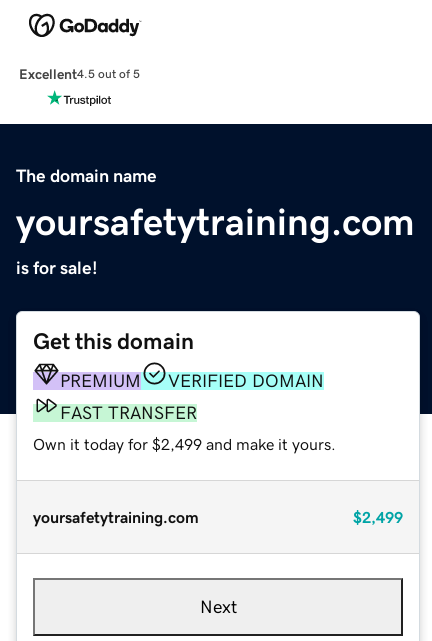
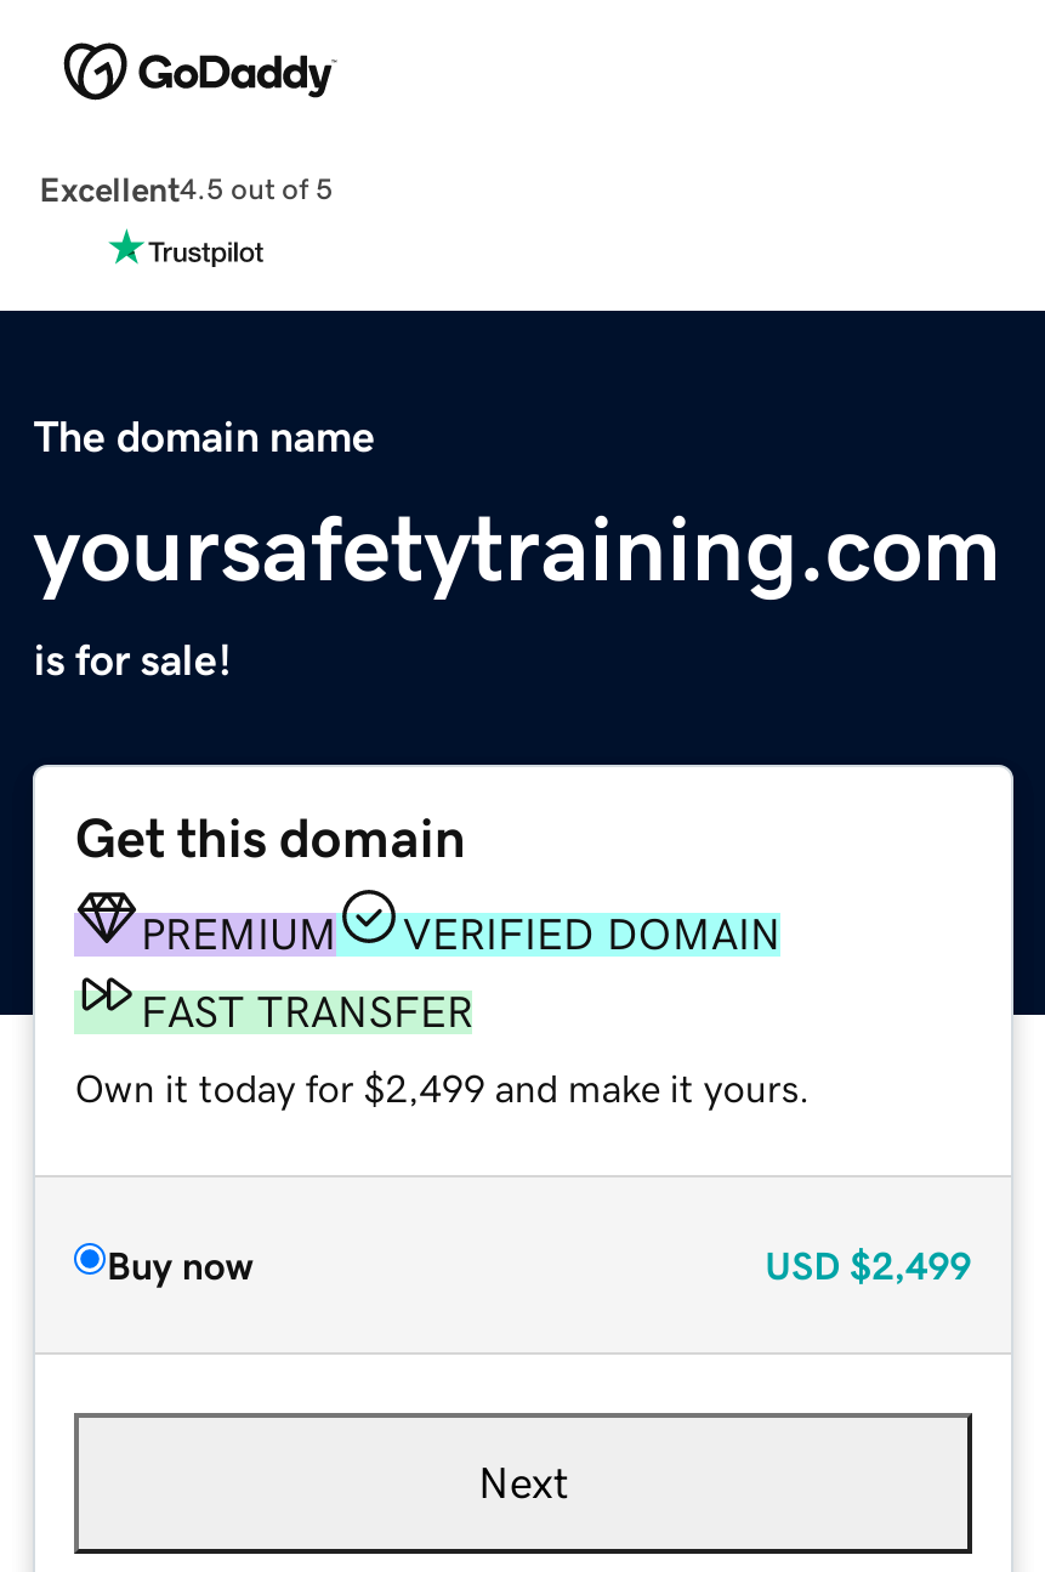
- yoursafetytraining.com
- $2,499
+ Buy now
+ USD $2,499
